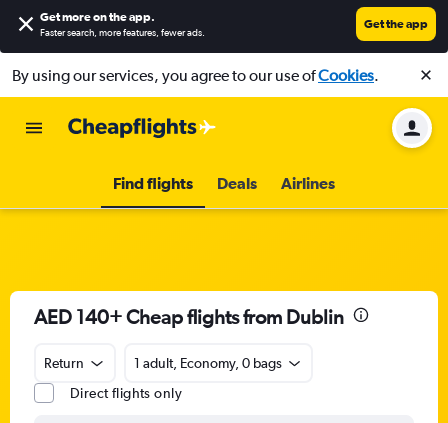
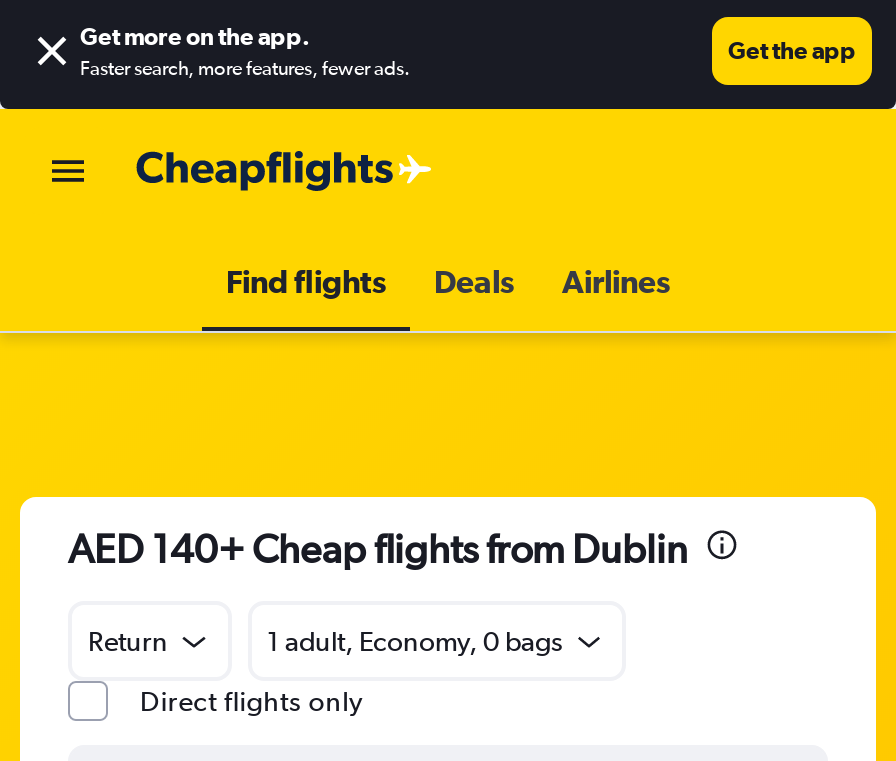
- By using our services, you agree to our use ofCookies.

- [image]
